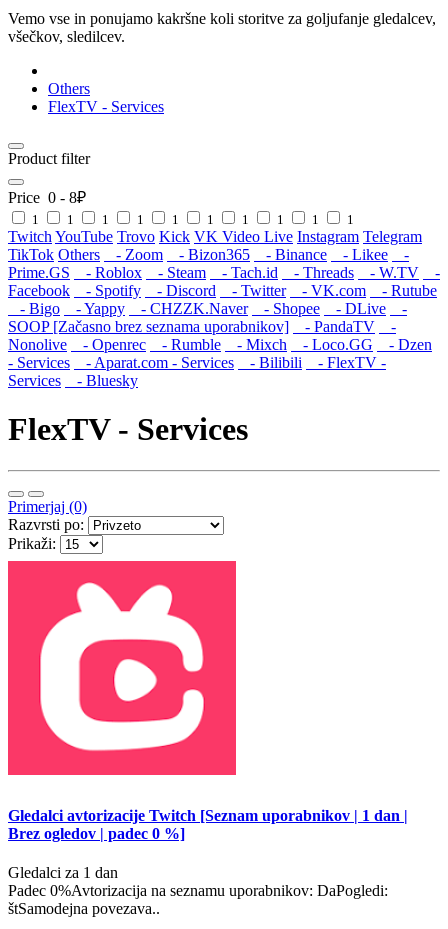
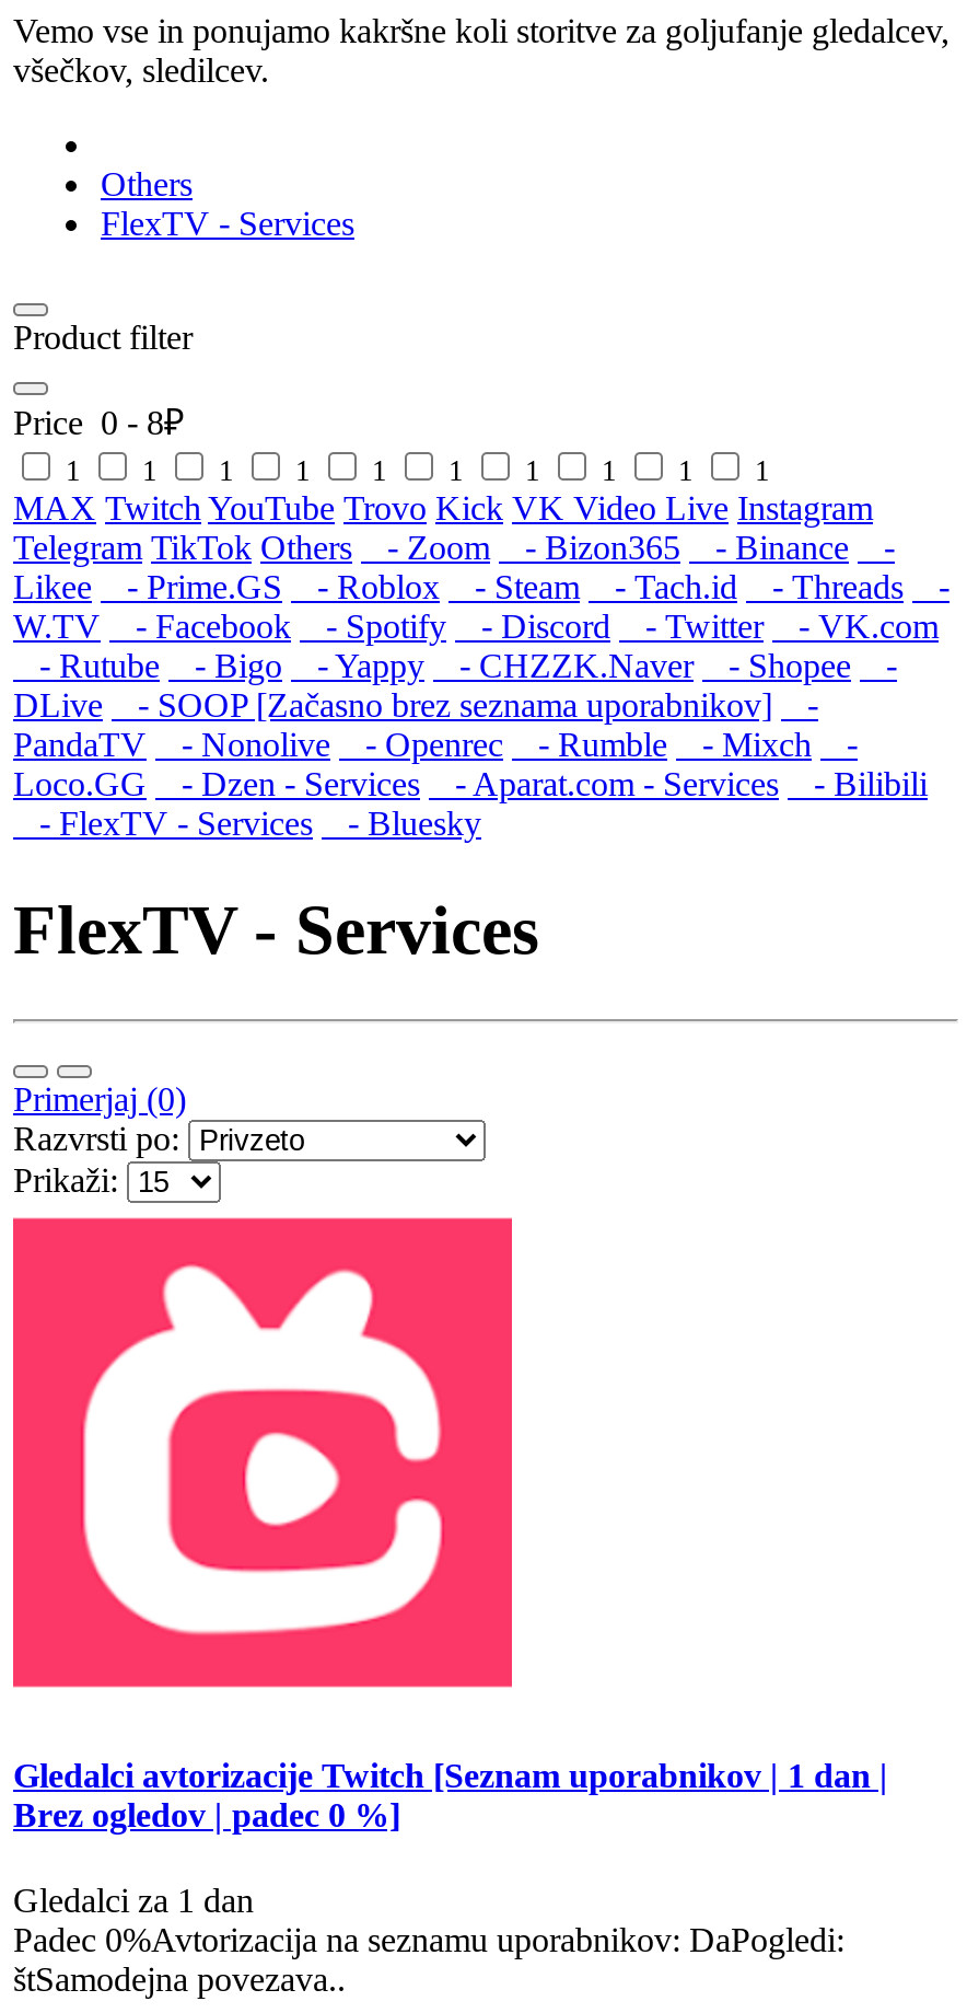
- Twitch YouTube Trovo Kick VK Video Live Instagram Telegram
- TikTok Others - Zoom - Bizon365 - Binance - Likee -
- Prime.GS - Roblox - Steam - Tach.id - Threads - W.TV -
- Facebook - Spotify - Discord - Twitter - VK.com - Rutube
- - Bigo - Yappy - CHZZK.Naver - Shopee - DLive -
- SOOP [Začasno brez seznama uporabnikov] - PandaTV -
- Nonolive - Openrec - Rumble - Mixch - Loco.GG - Dzen
- - Services - Aparat.com - Services - Bilibili - FlexTV -
- Services - Bluesky
+ MAX Twitch YouTube Trovo Kick VK Video Live Instagram
+ Telegram TikTok Others - Zoom - Bizon365 - Binance -
+ Likee - Prime.GS - Roblox - Steam - Tach.id - Threads -
+ W.TV - Facebook - Spotify - Discord - Twitter - VK.com
+ - Rutube - Bigo - Yappy - CHZZK.Naver - Shopee -
+ DLive - SOOP [Začasno brez seznama uporabnikov] -
+ PandaTV - Nonolive - Openrec - Rumble - Mixch -
+ Loco.GG - Dzen - Services - Aparat.com - Services - Bilibili
+ - FlexTV - Services - Bluesky
